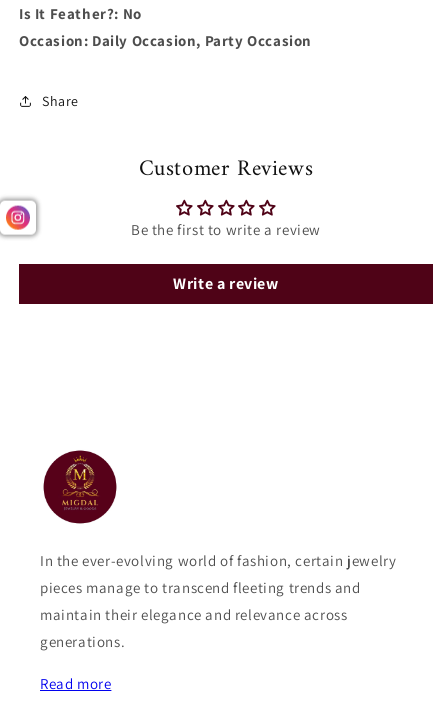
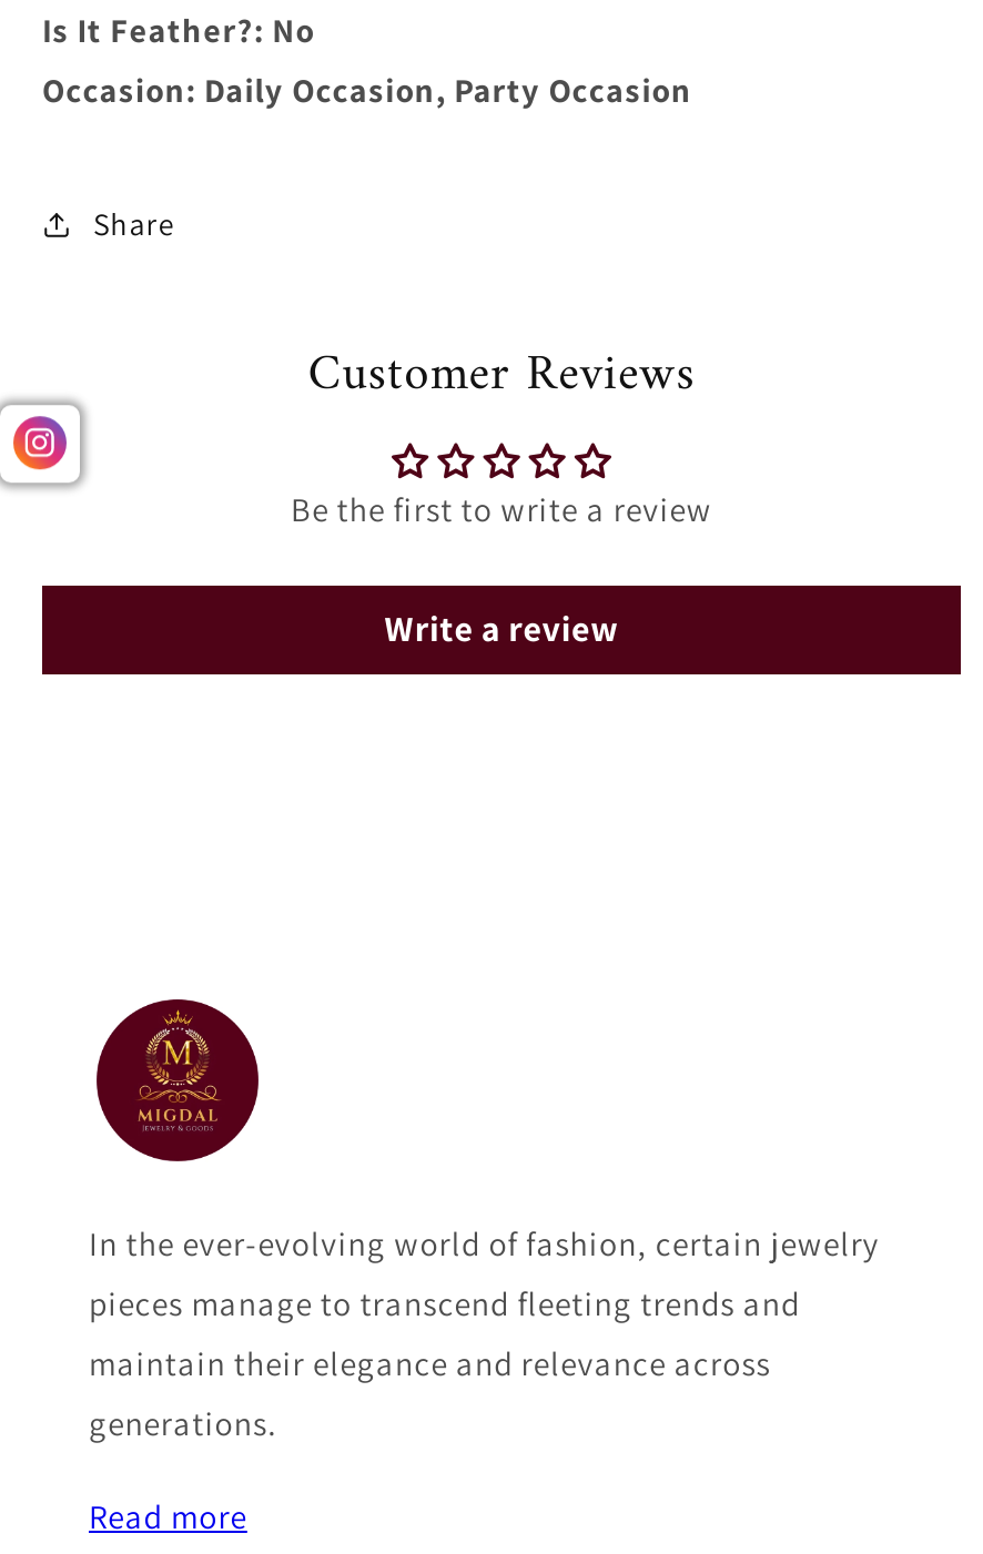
- [image]
+ [image]
